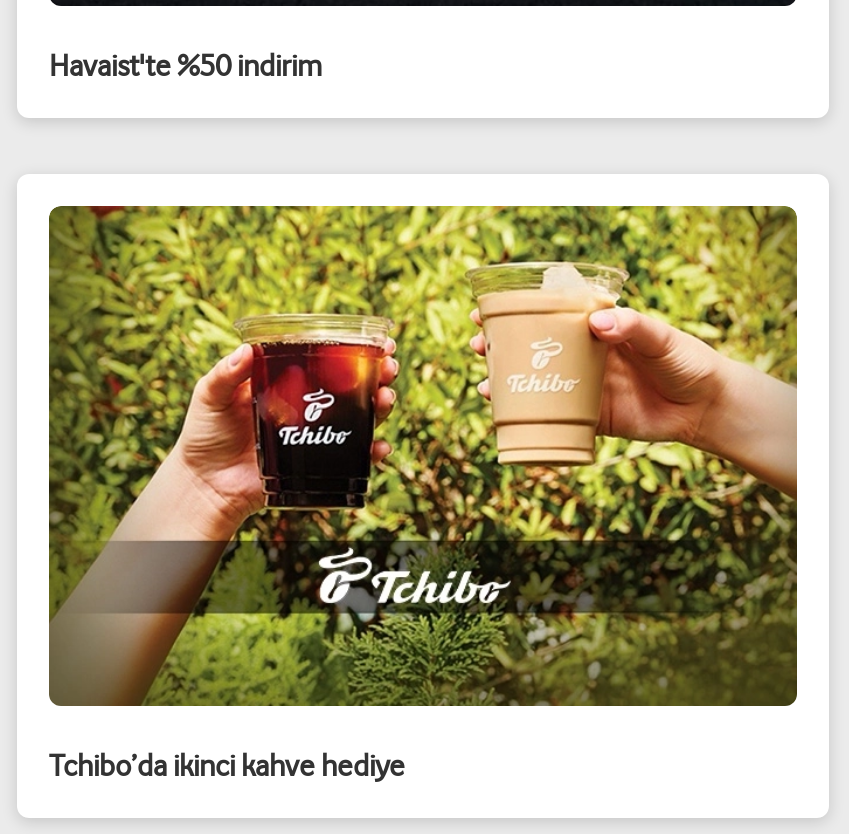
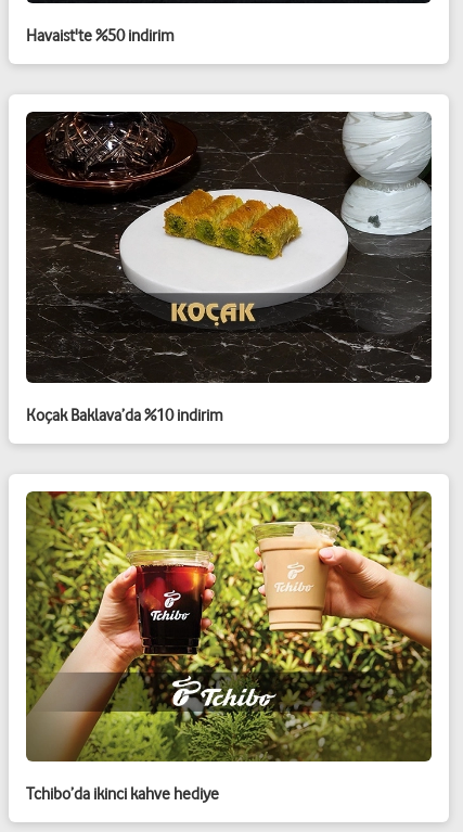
+ [image]
+ Koçak Baklava’da %10 indirim
